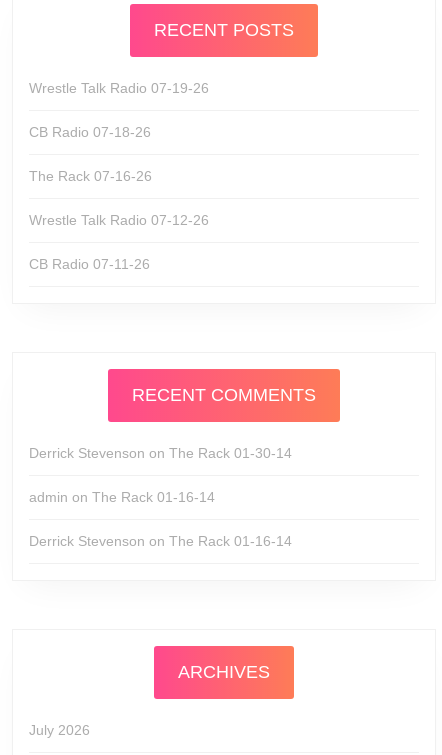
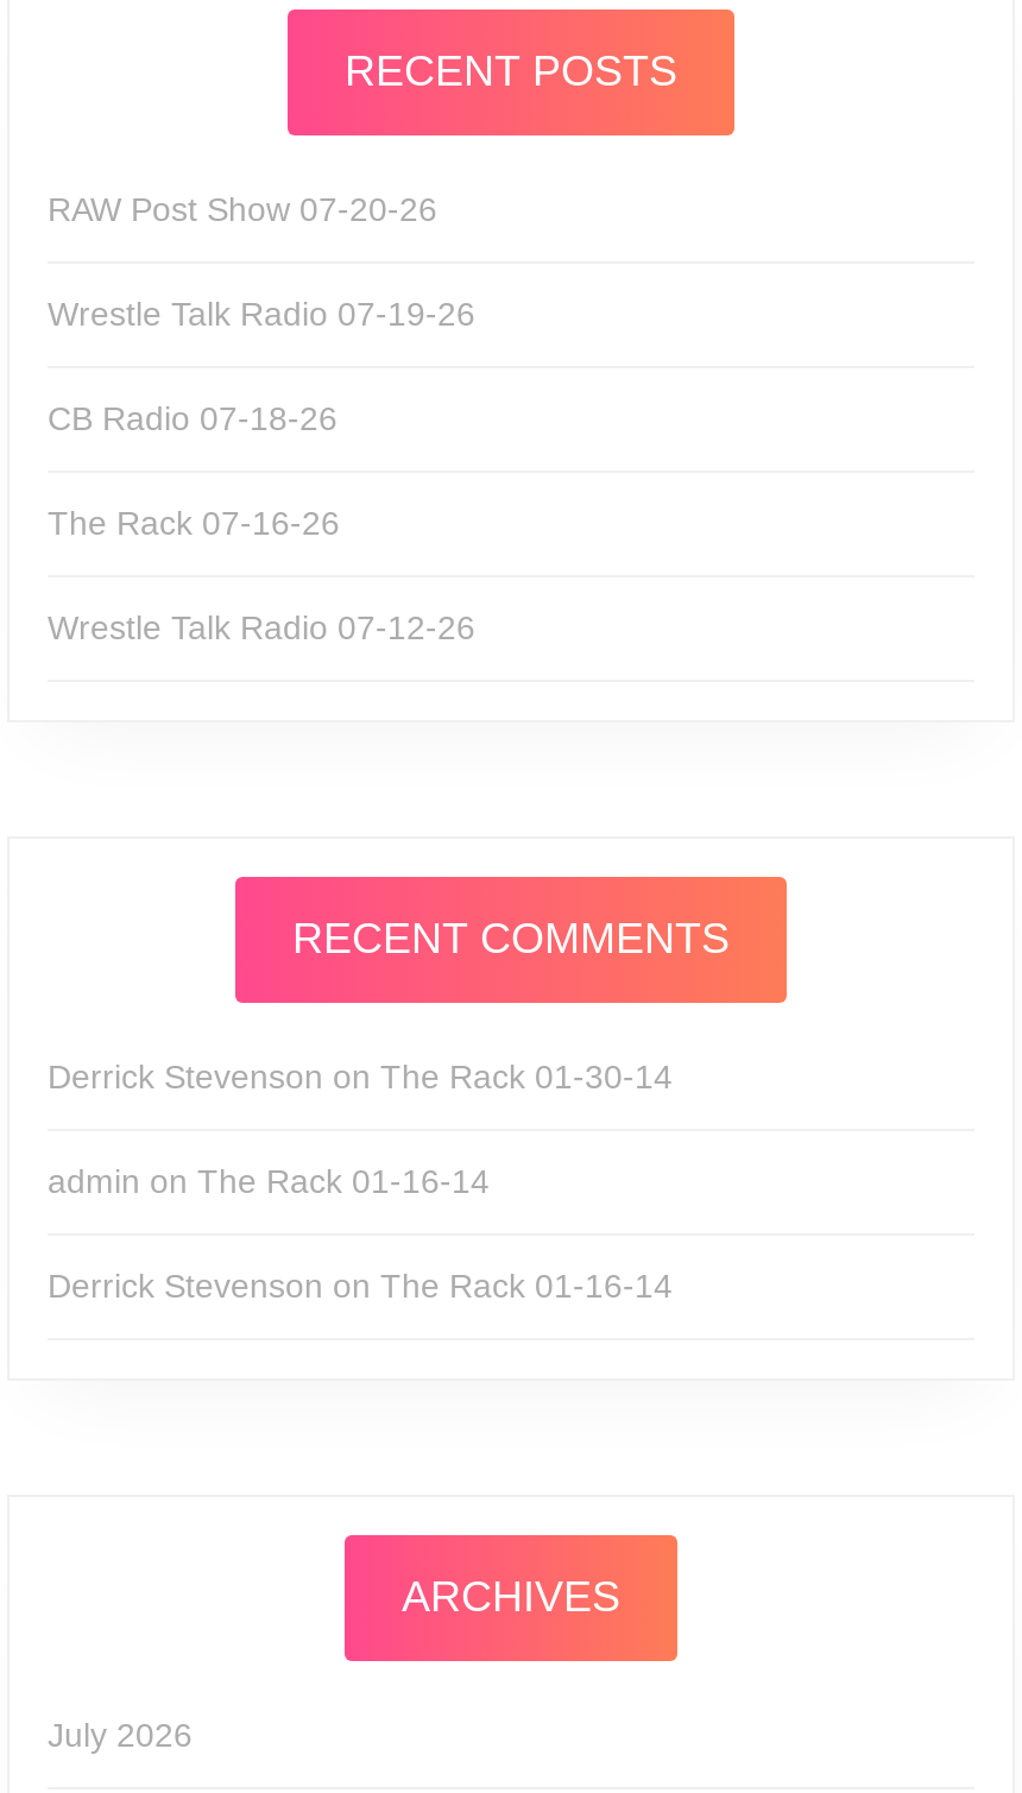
+ RAW Post Show 07-20-26

moved down: Wrestle Talk Radio 07-19-26 | CB Radio 07-18-26 | The Rack 07-16-26 | Wrestle Talk Radio 07-12-26

- CB Radio 07-11-26
